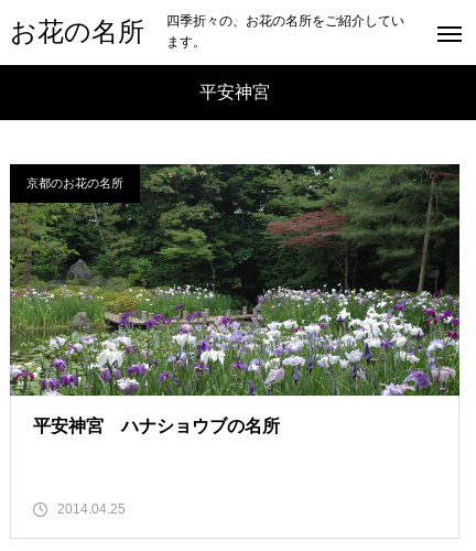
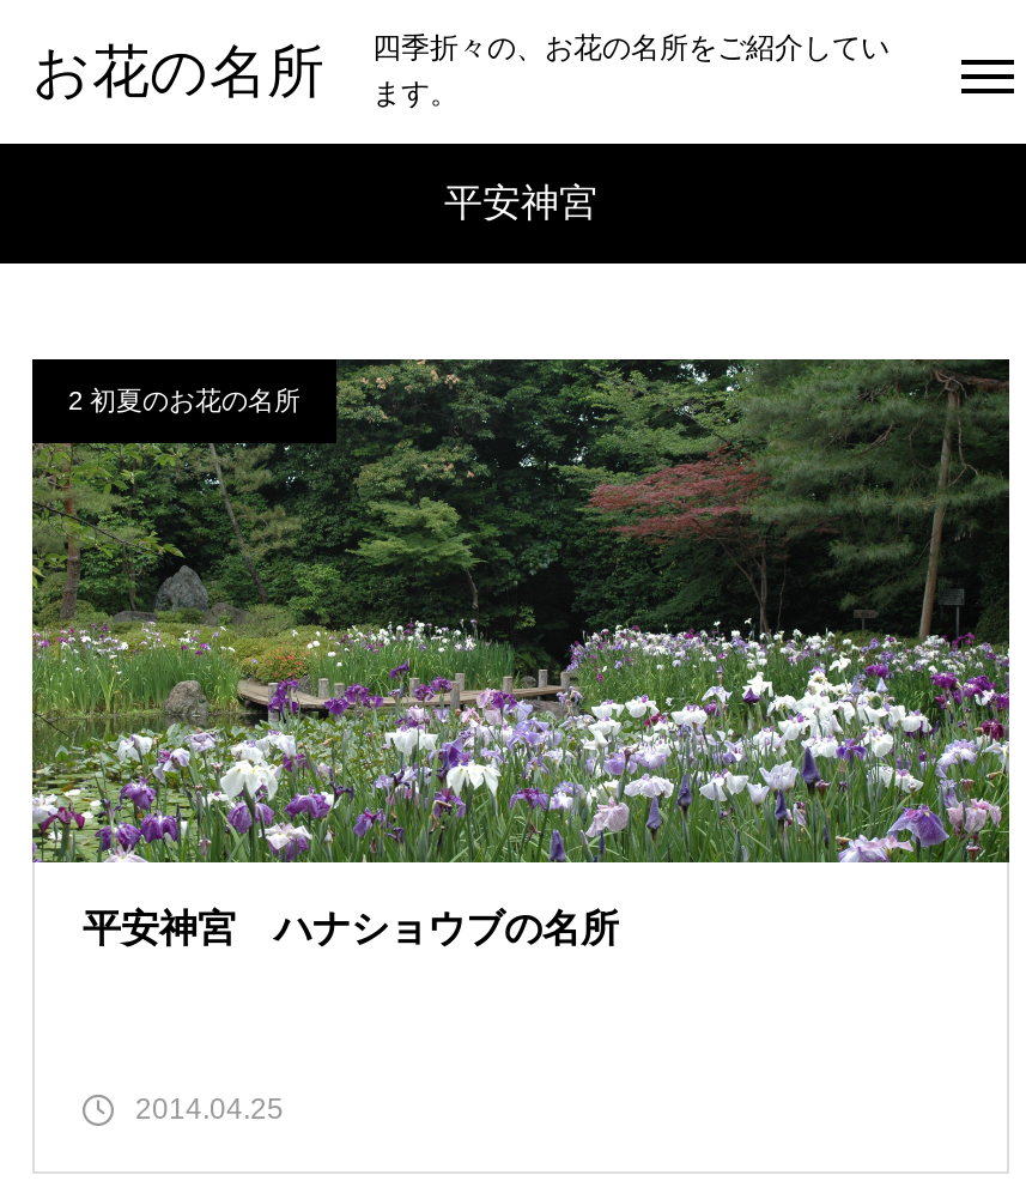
- 京都のお花の名所
+ 2 初夏のお花の名所
